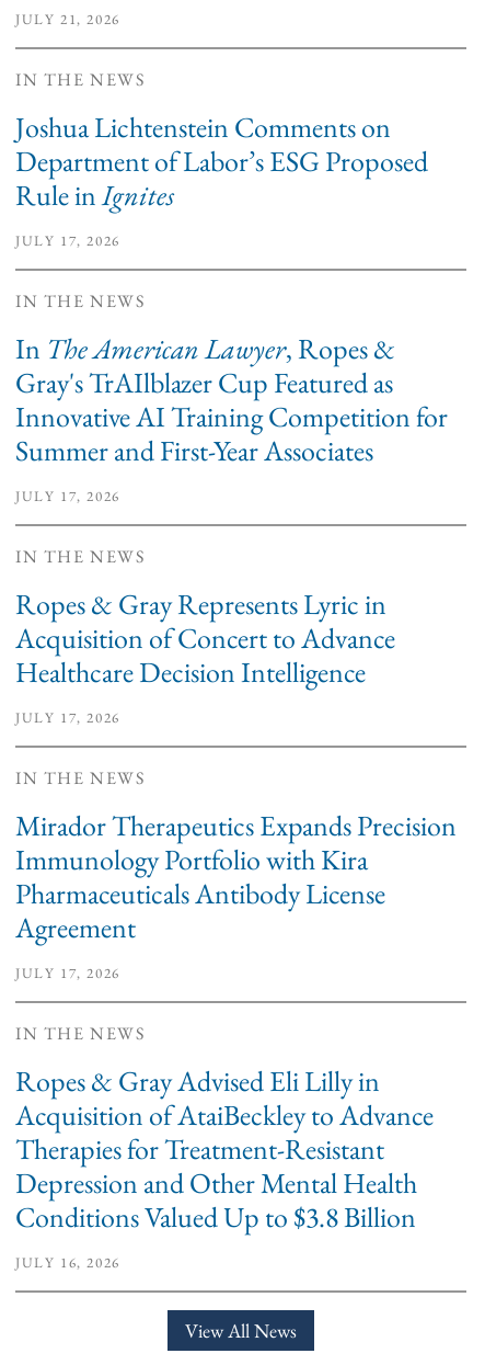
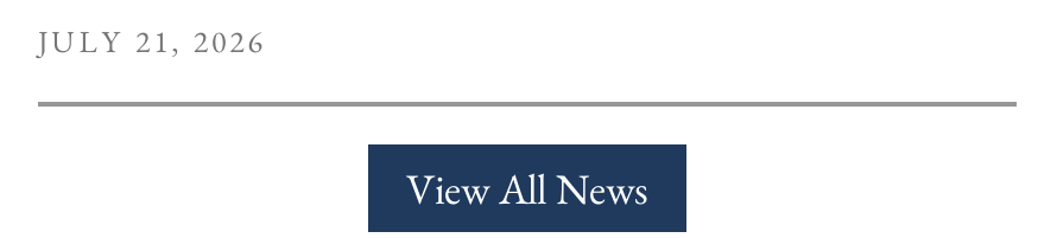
- IN THE NEWS
- Joshua Lichtenstein Comments on
- Department of Labor’s ESG Proposed
- Rule in Ignites
- JULY 17, 2026
- IN THE NEWS
- In The American Lawyer, Ropes &
- Gray's TrAIlblazer Cup Featured as
- Innovative AI Training Competition for
- Summer and First-Year Associates
- JULY 17, 2026
- IN THE NEWS
- Ropes & Gray Represents Lyric in
- Acquisition of Concert to Advance
- Healthcare Decision Intelligence
- JULY 17, 2026
- IN THE NEWS
- Mirador Therapeutics Expands Precision
- Immunology Portfolio with Kira
- Pharmaceuticals Antibody License
- Agreement
- JULY 17, 2026
- IN THE NEWS
- Ropes & Gray Advised Eli Lilly in
- Acquisition of AtaiBeckley to Advance
- Therapies for Treatment-Resistant
- Depression and Other Mental Health
- Conditions Valued Up to $3.8 Billion
- JULY 16, 2026
